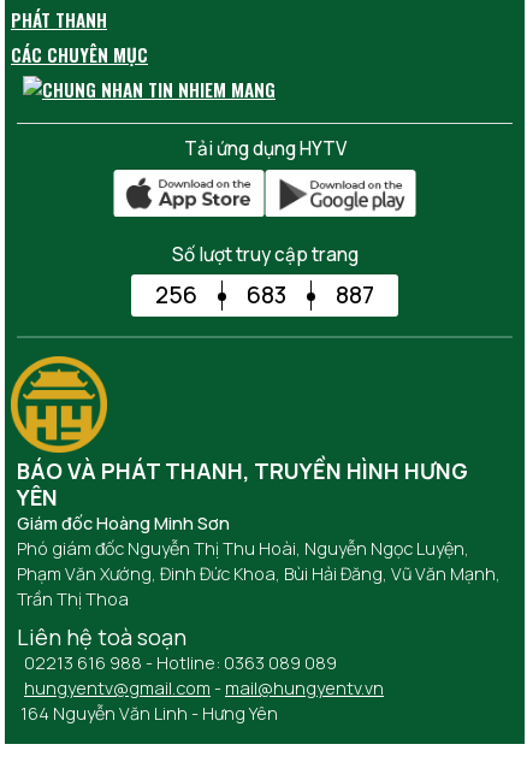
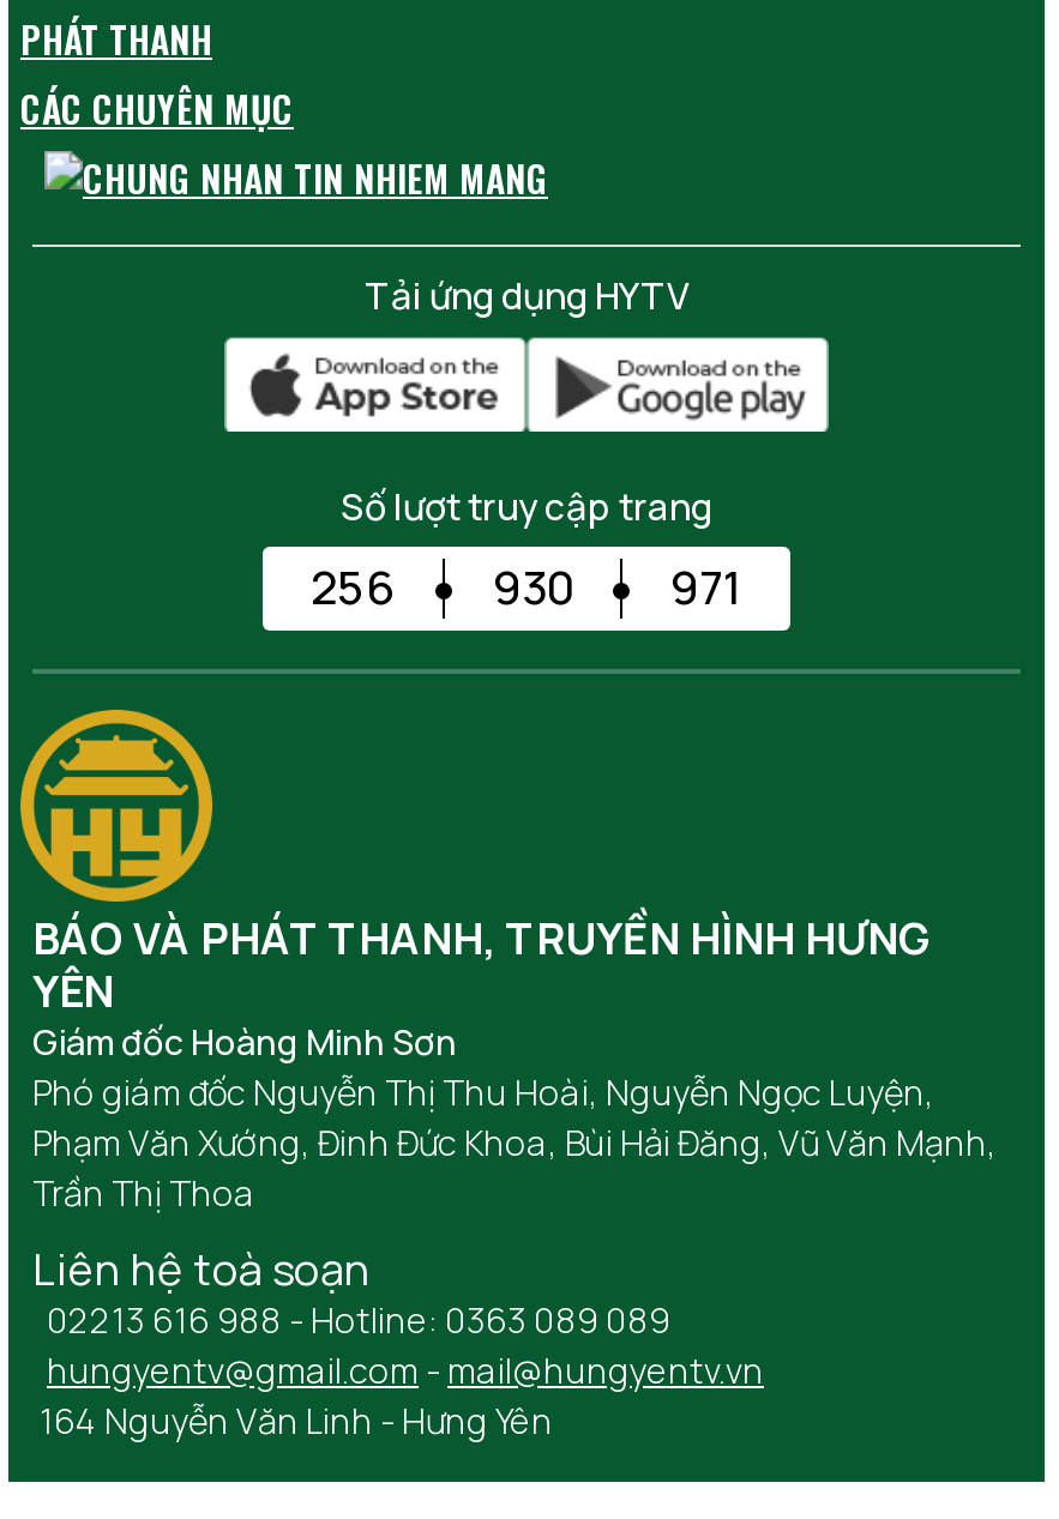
- 683
+ 930

- 887
+ 971
